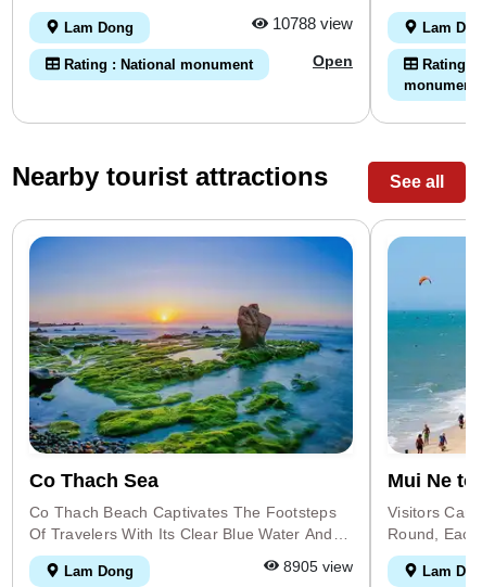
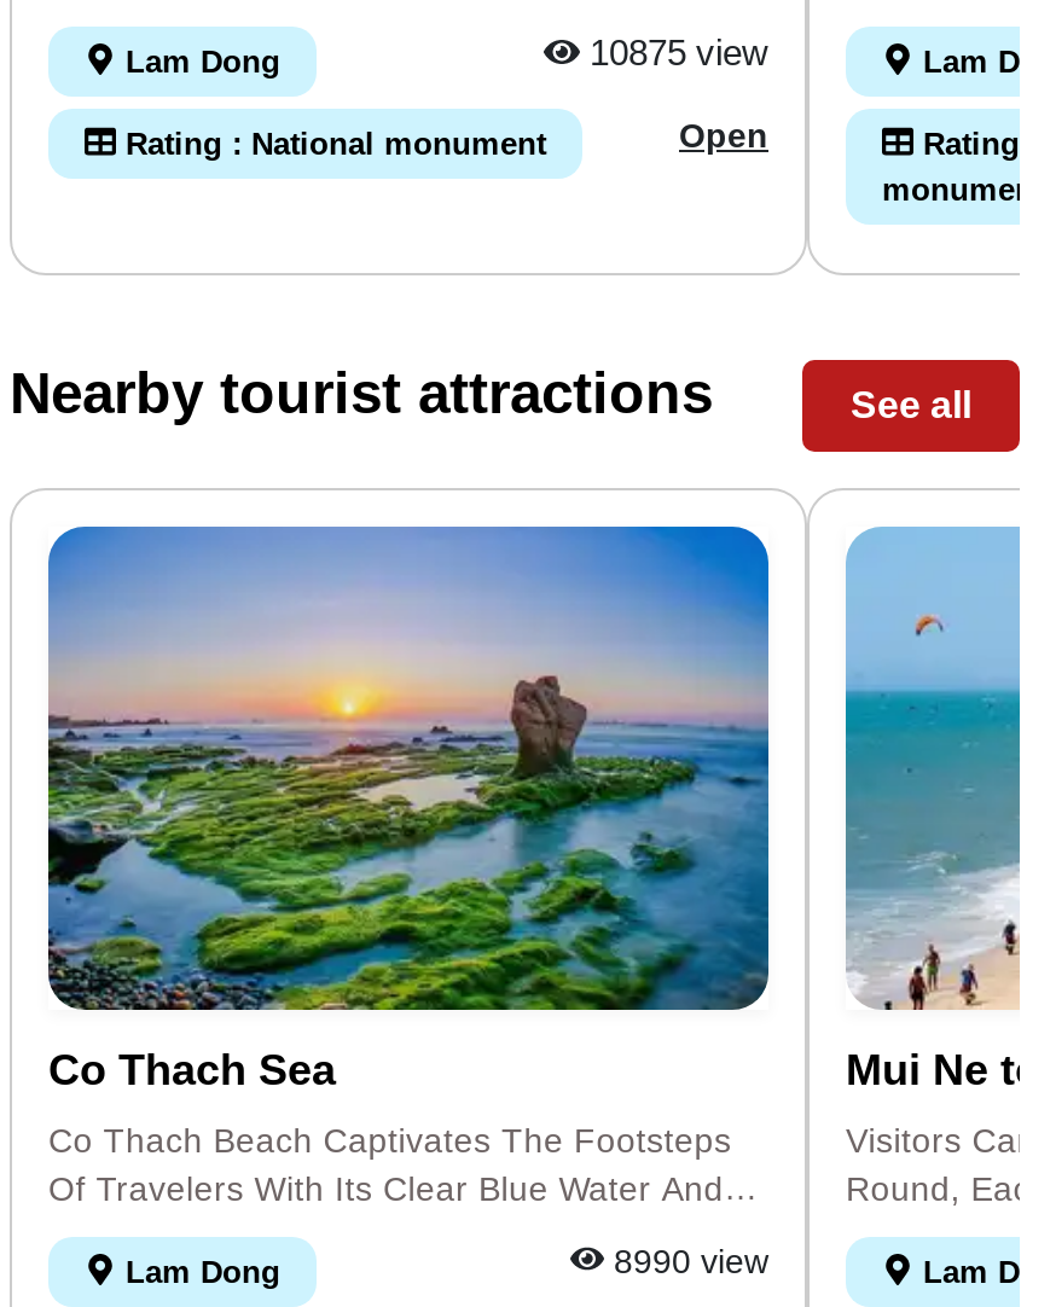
- 10788 view
+ 10875 view

- 8905 view
+ 8990 view
